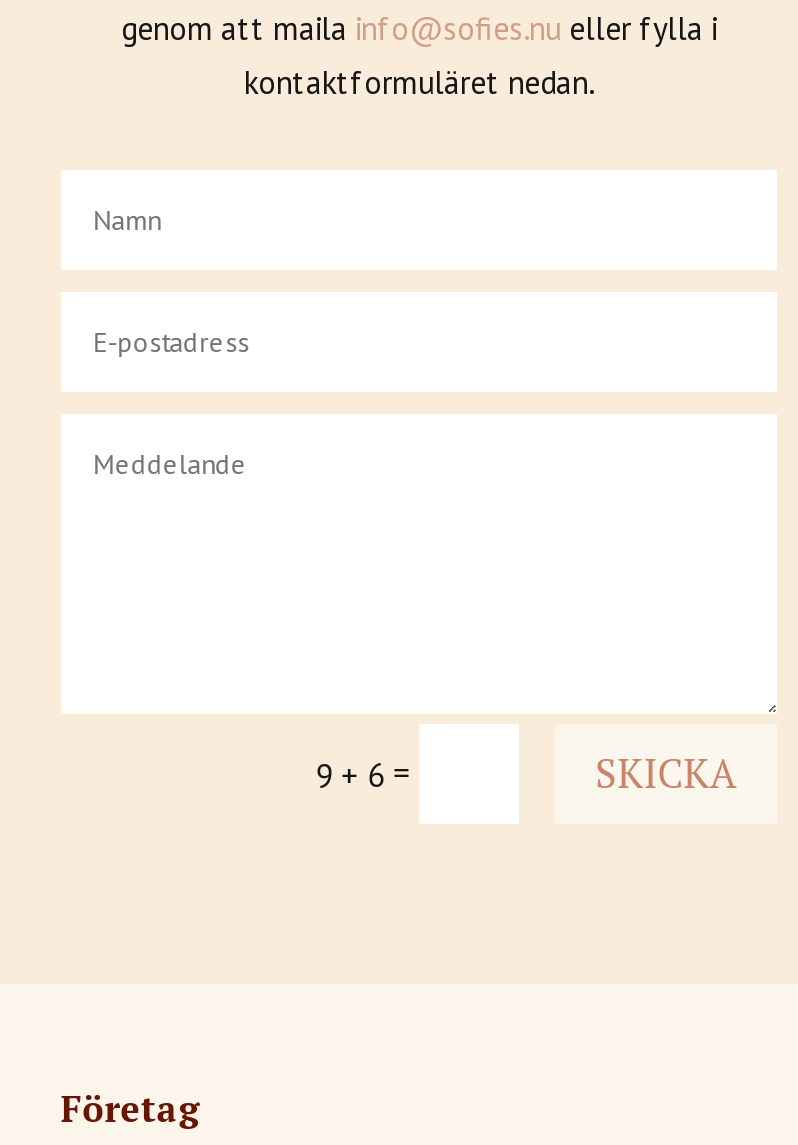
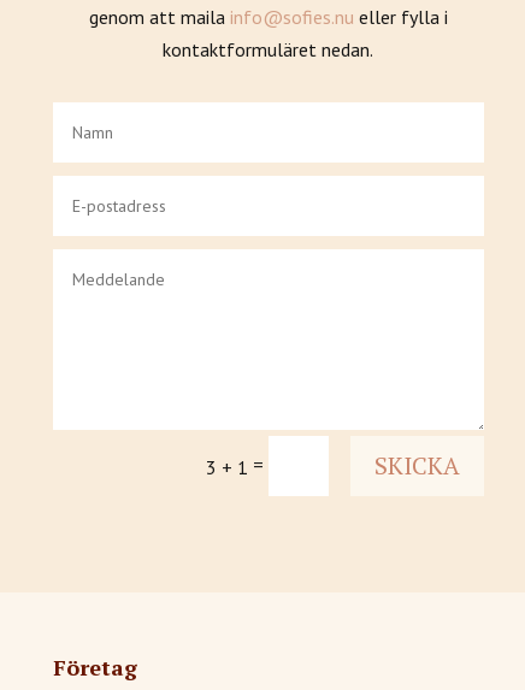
- 9 + 6 =
+ 3 + 1 =
